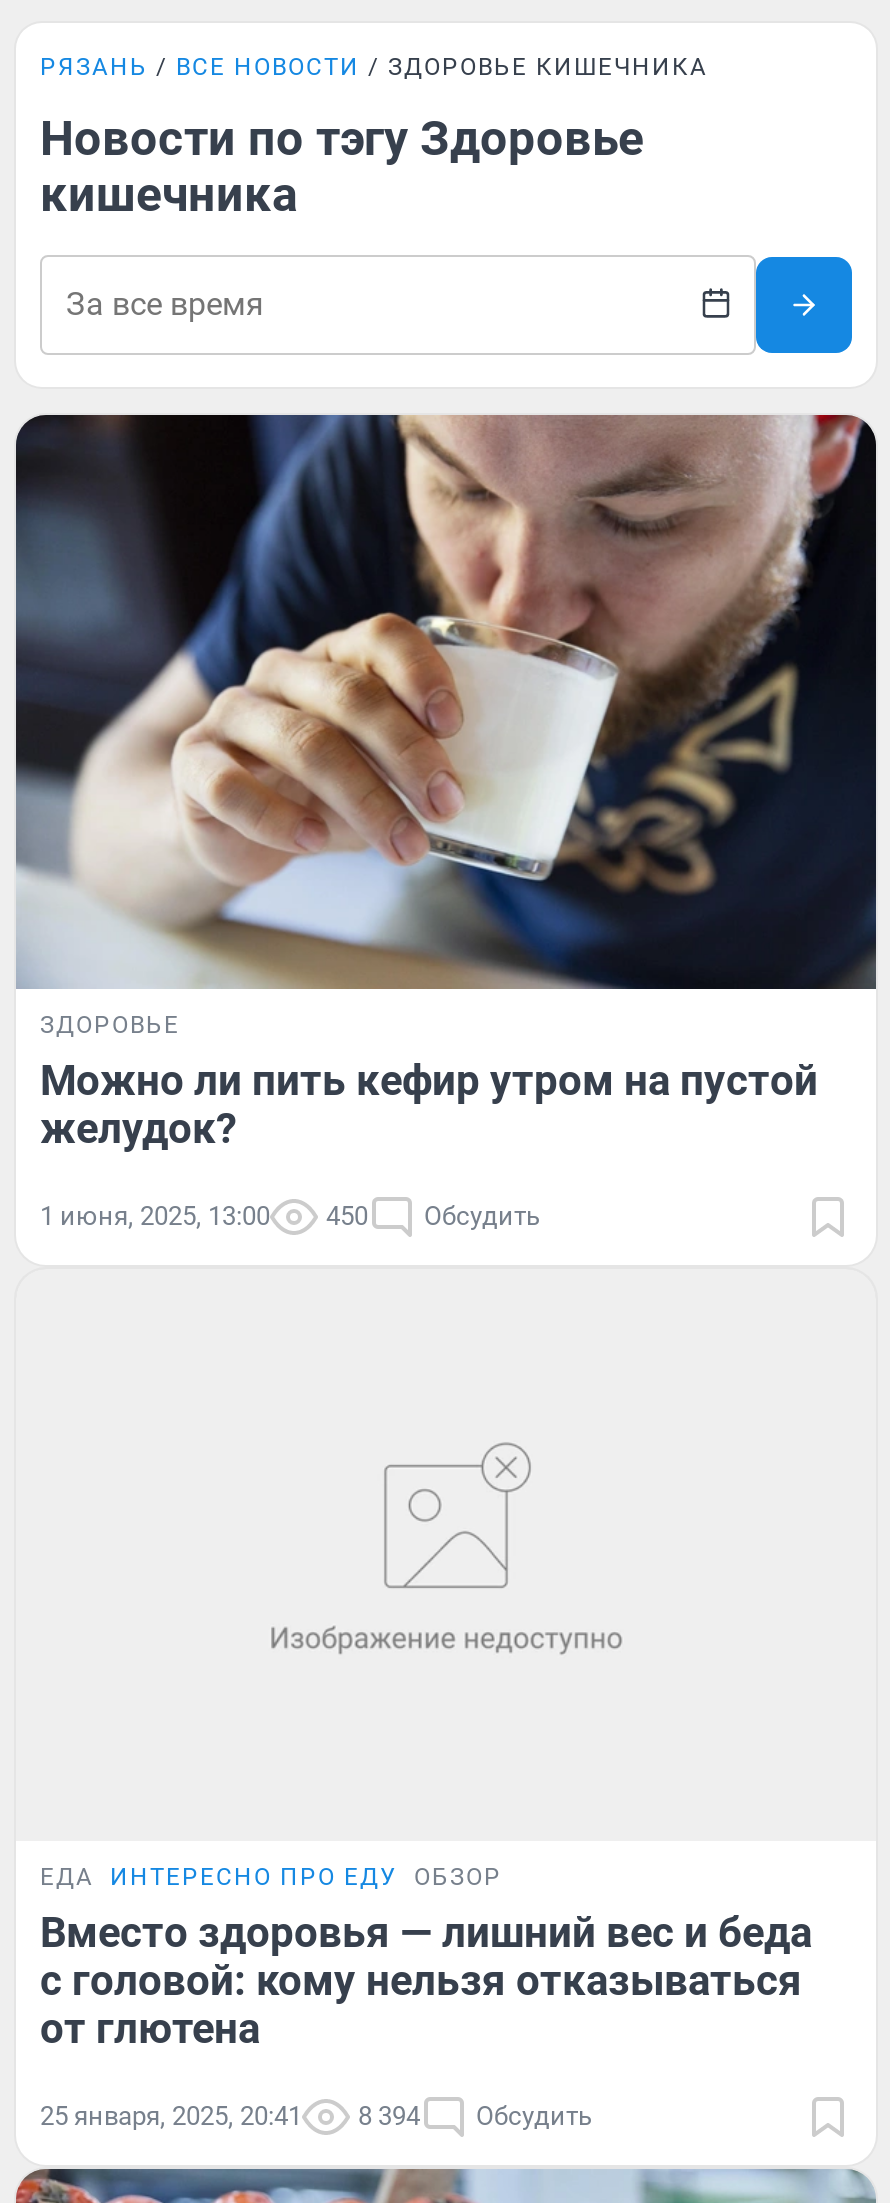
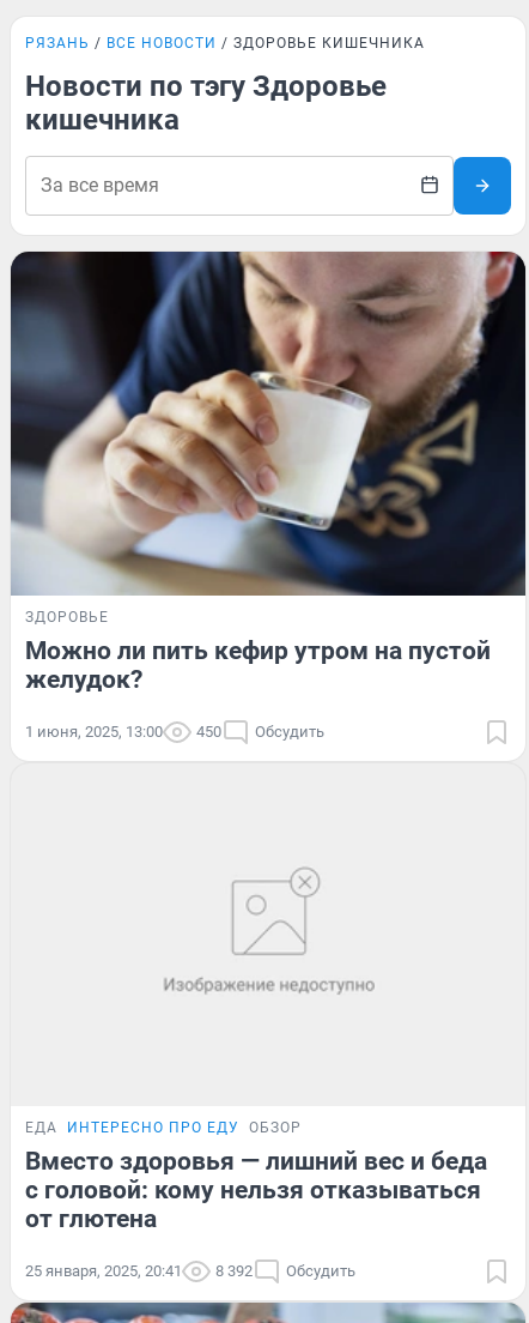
- 25 января, 2025, 20:41 8 394 Обсудить
+ 25 января, 2025, 20:41 8 392 Обсудить
